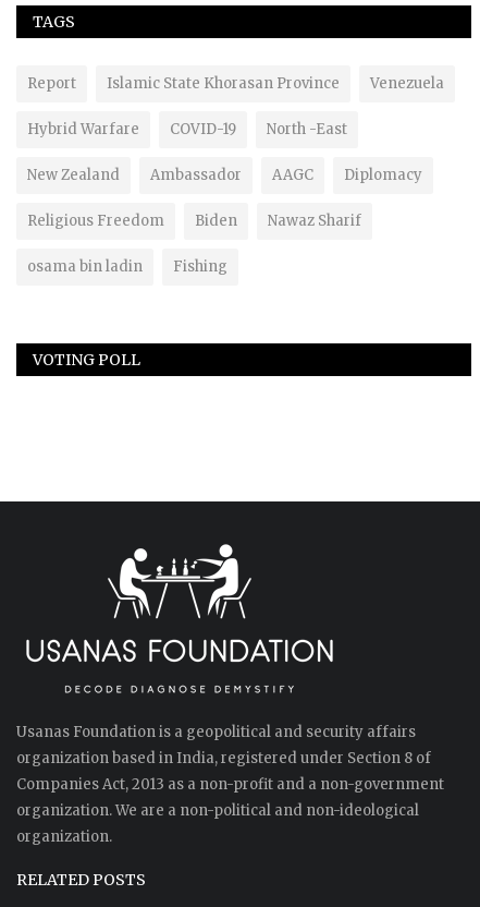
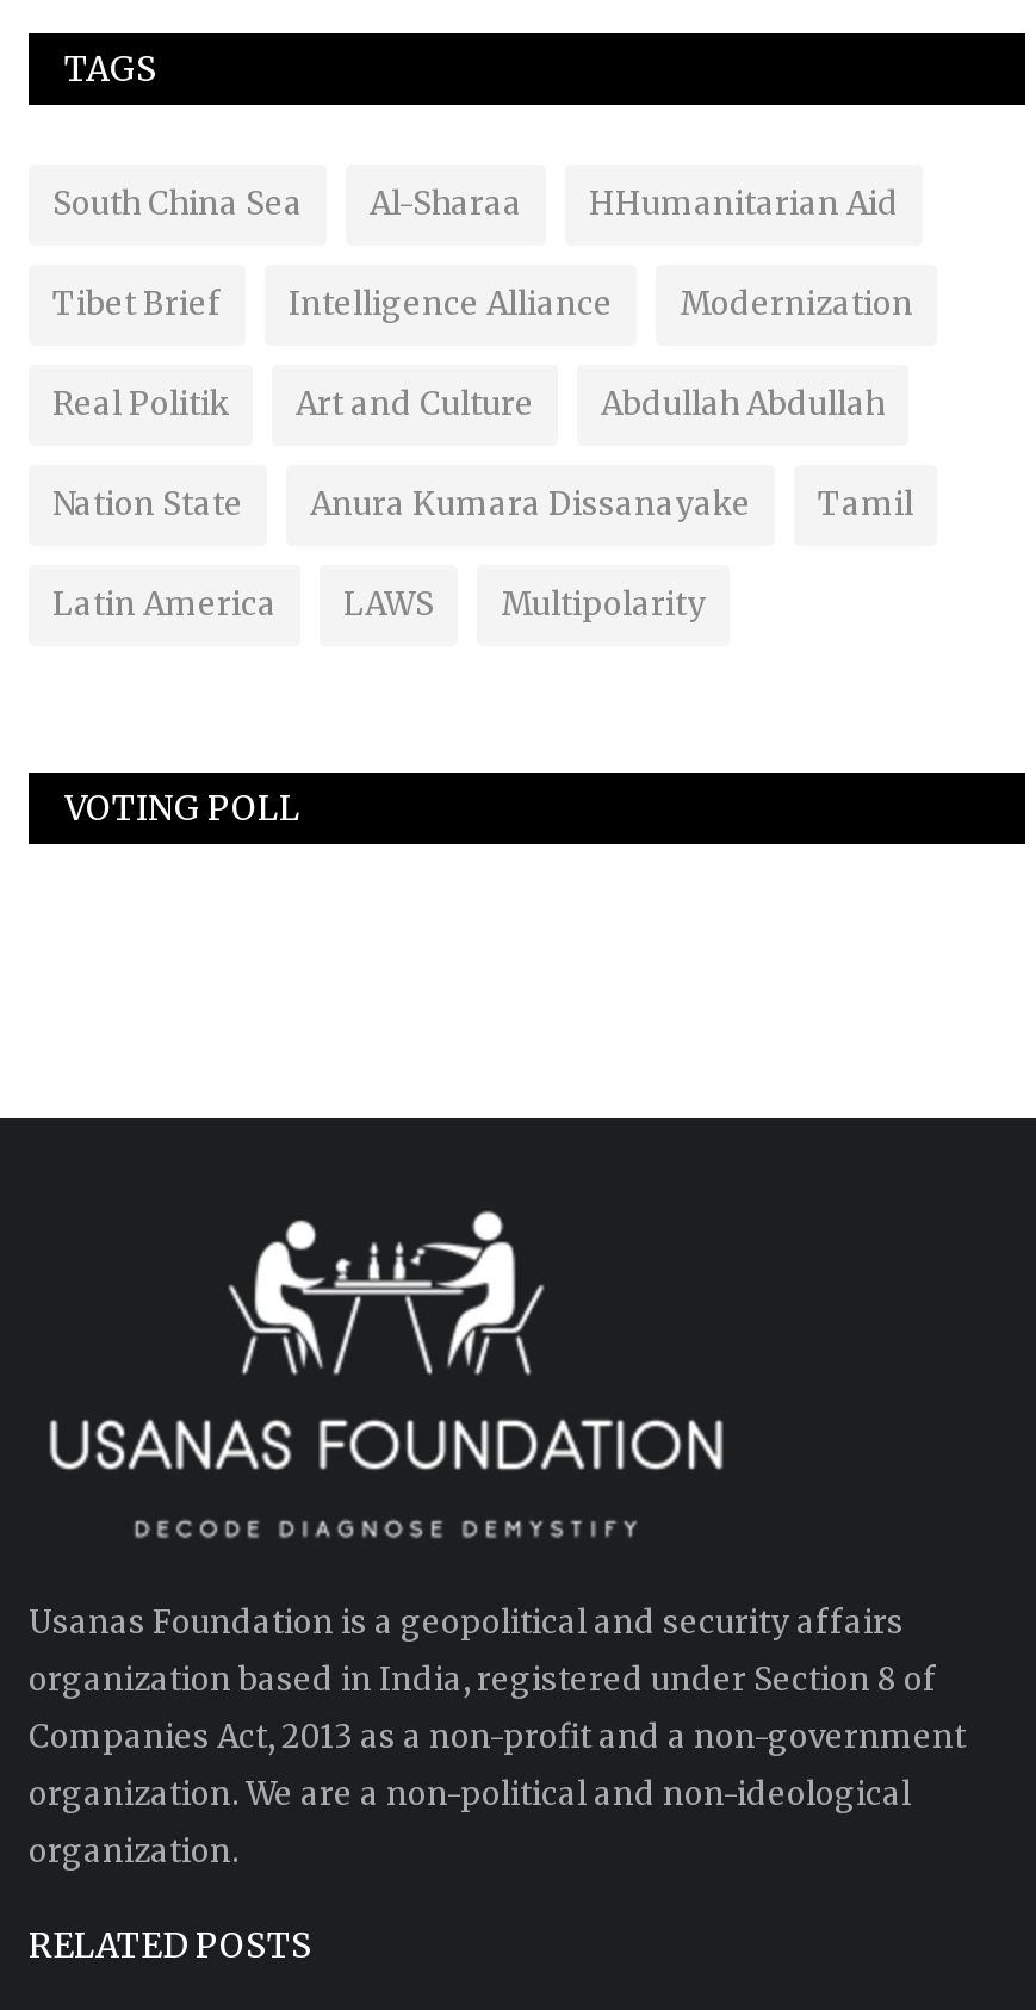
- Report
- Islamic State Khorasan Province
- Venezuela
+ South China Sea
+ Al-Sharaa
+ HHumanitarian Aid

- Hybrid Warfare
- COVID-19
- North -East
+ Tibet Brief
+ Intelligence Alliance
+ Modernization

- New Zealand
- Ambassador
- AAGC
- Diplomacy
+ Real Politik
+ Art and Culture
+ Abdullah Abdullah

- Religious Freedom
- Biden
- Nawaz Sharif
+ Nation State
+ Anura Kumara Dissanayake
+ Tamil

- osama bin ladin
- Fishing
+ Latin America
+ LAWS
+ Multipolarity
